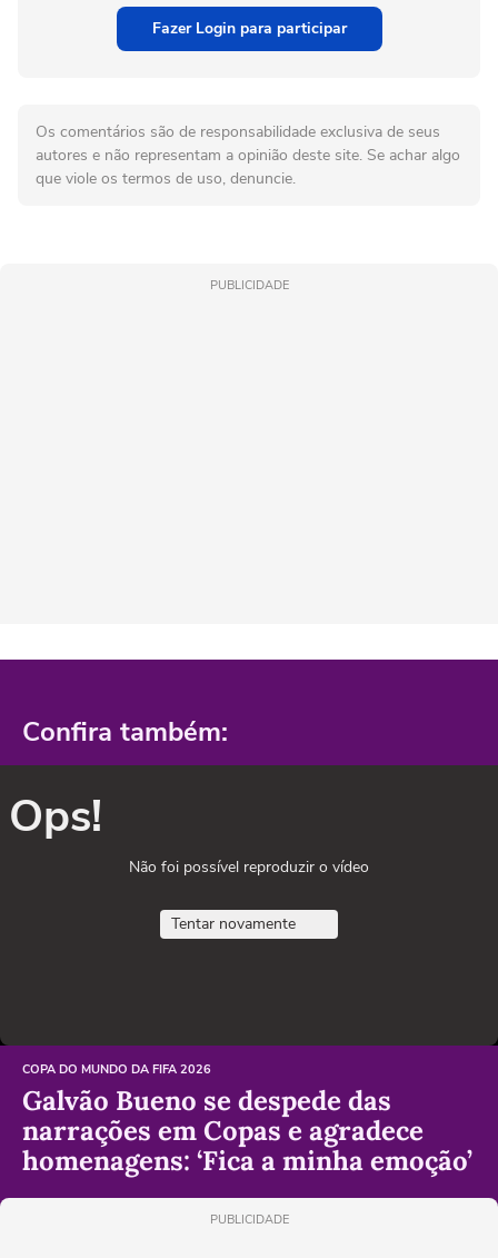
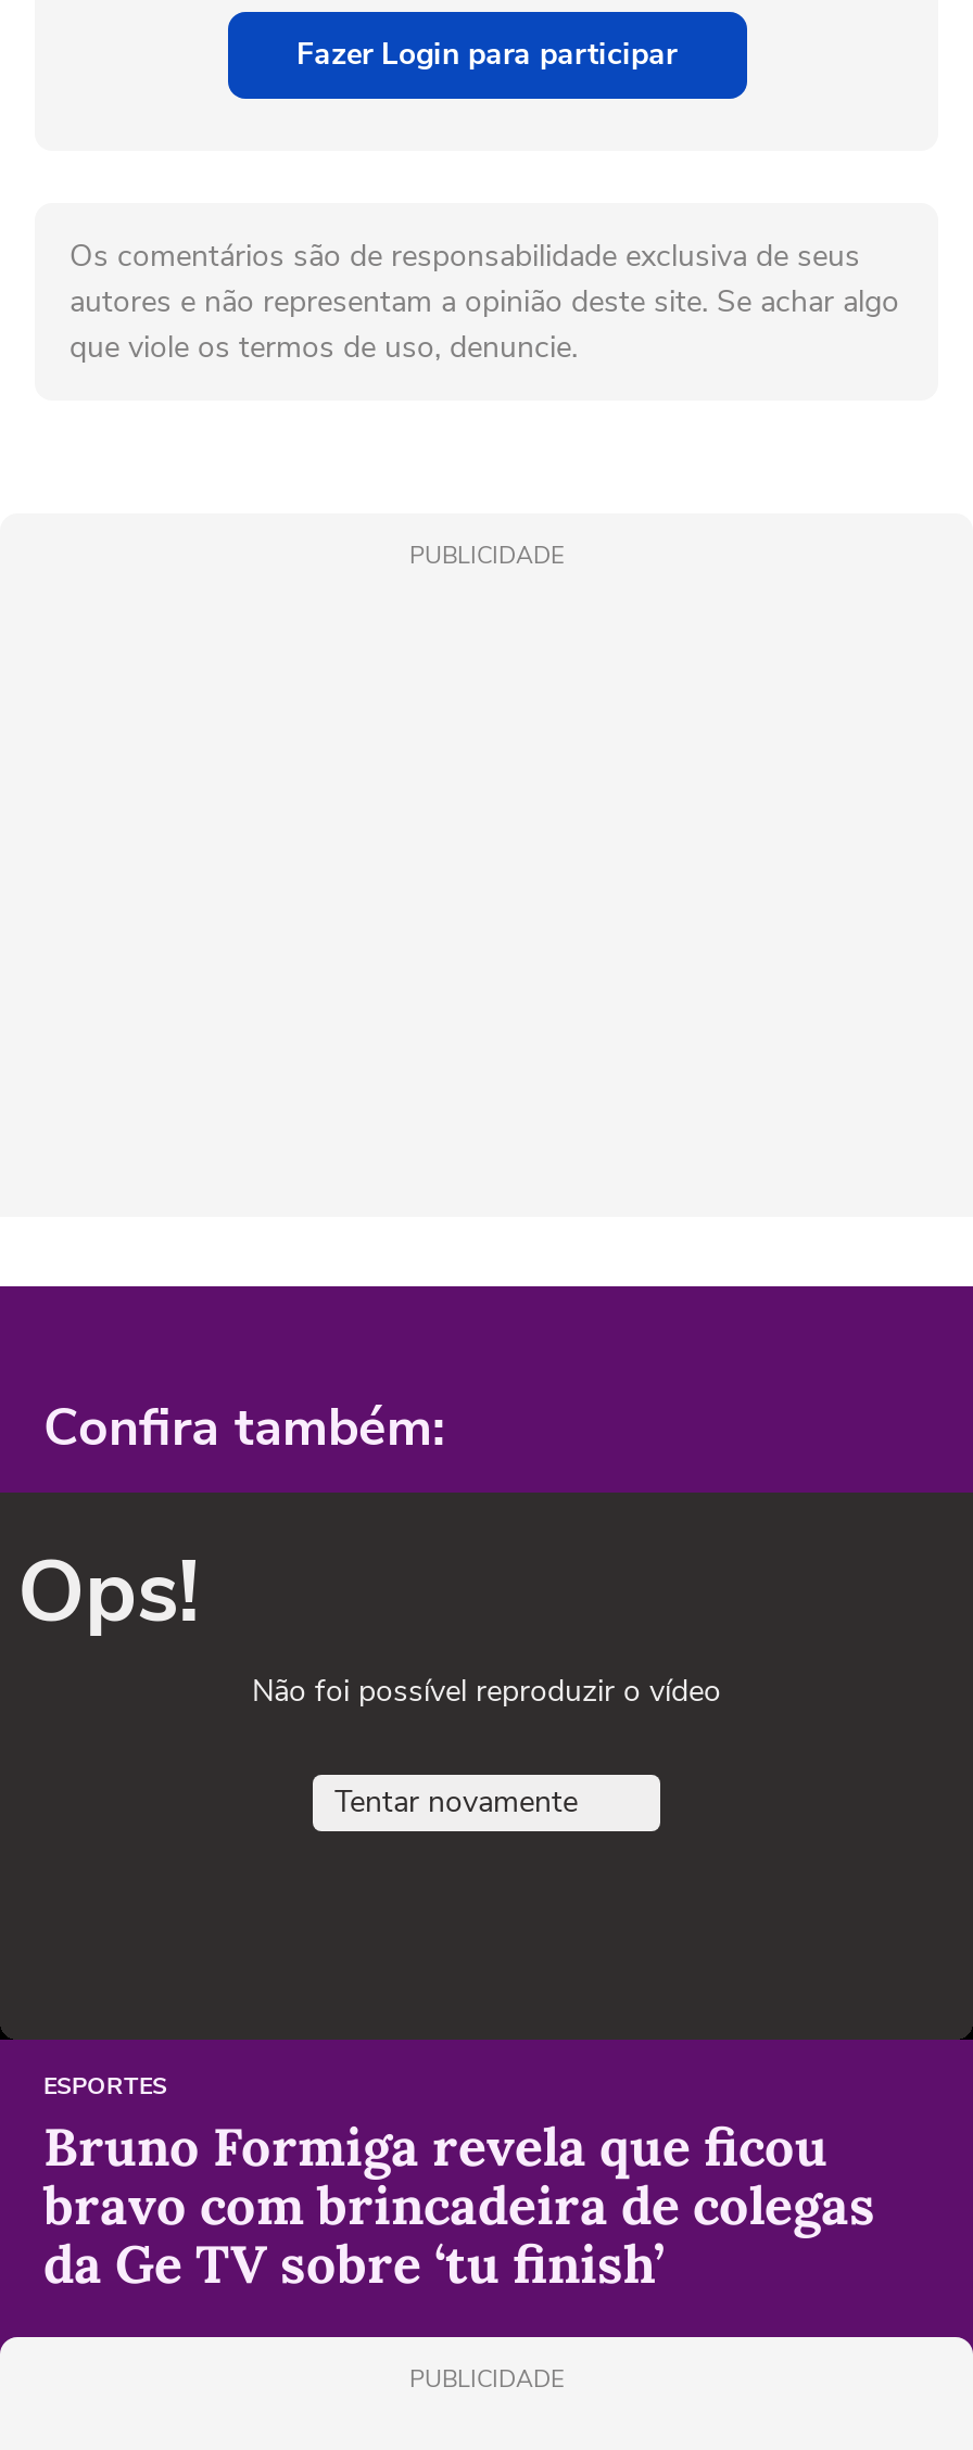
- COPA DO MUNDO DA FIFA 2026
- Galvão Bueno se despede das
- narrações em Copas e agradece
- homenagens: ‘Fica a minha emoção’
+ ESPORTES
+ Bruno Formiga revela que ficou
+ bravo com brincadeira de colegas
+ da Ge TV sobre ‘tu finish’
